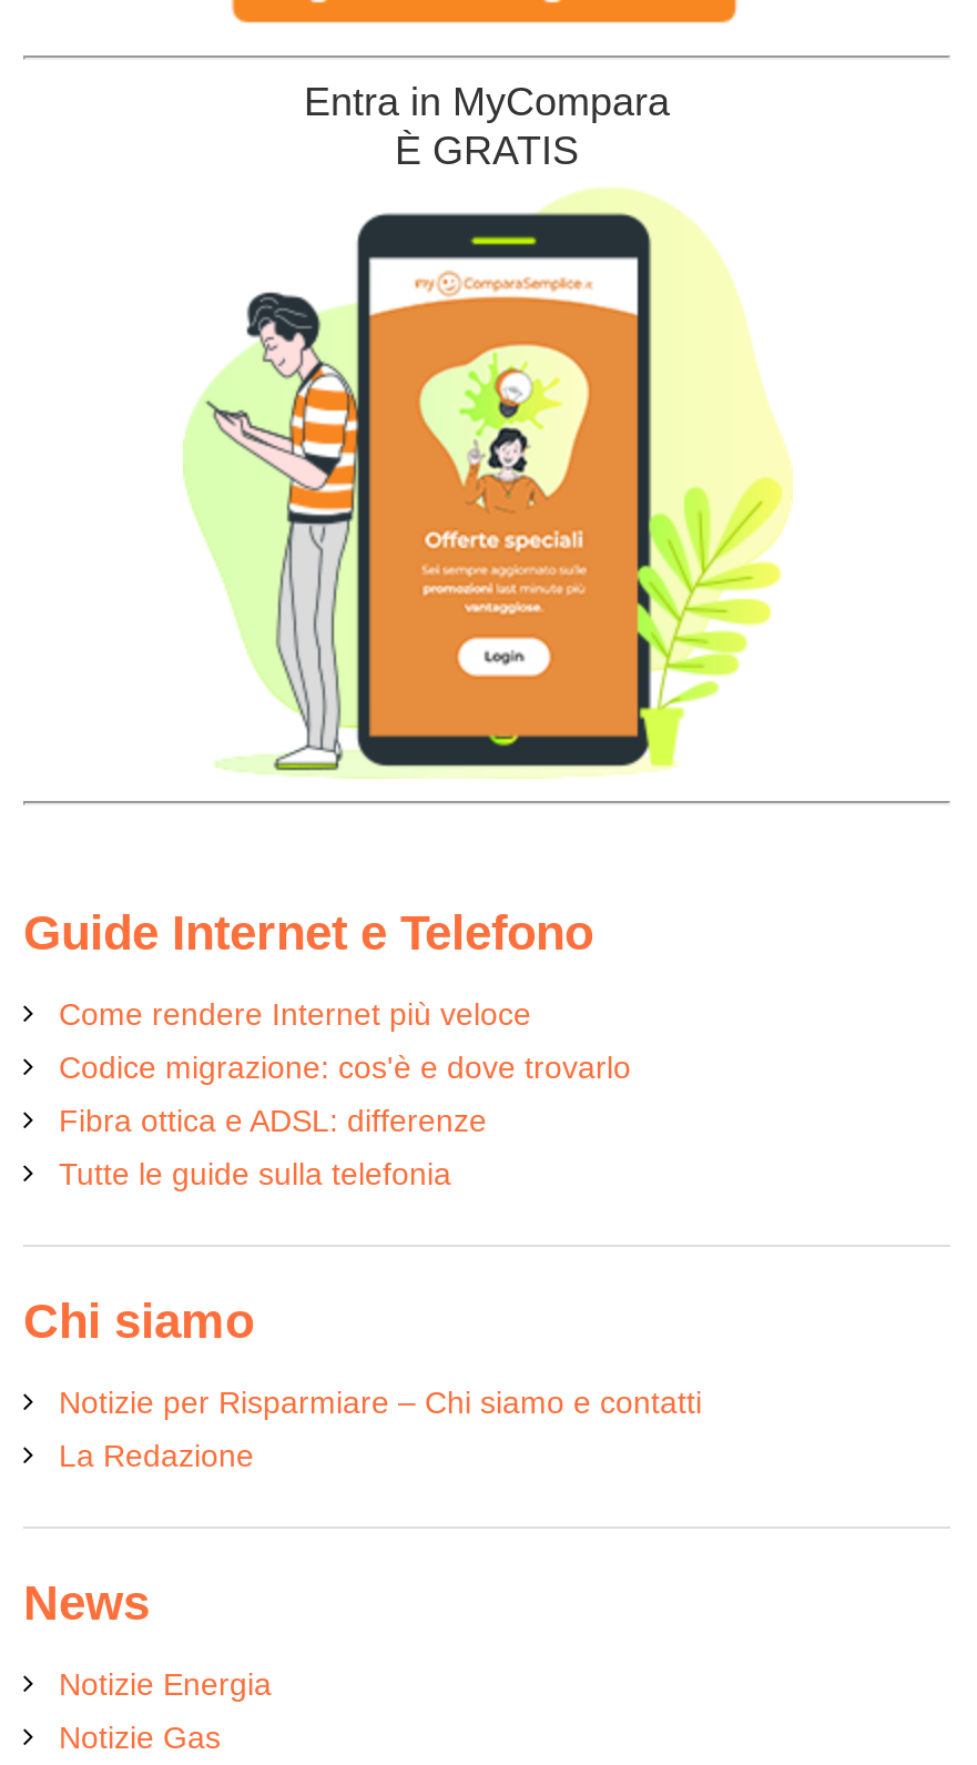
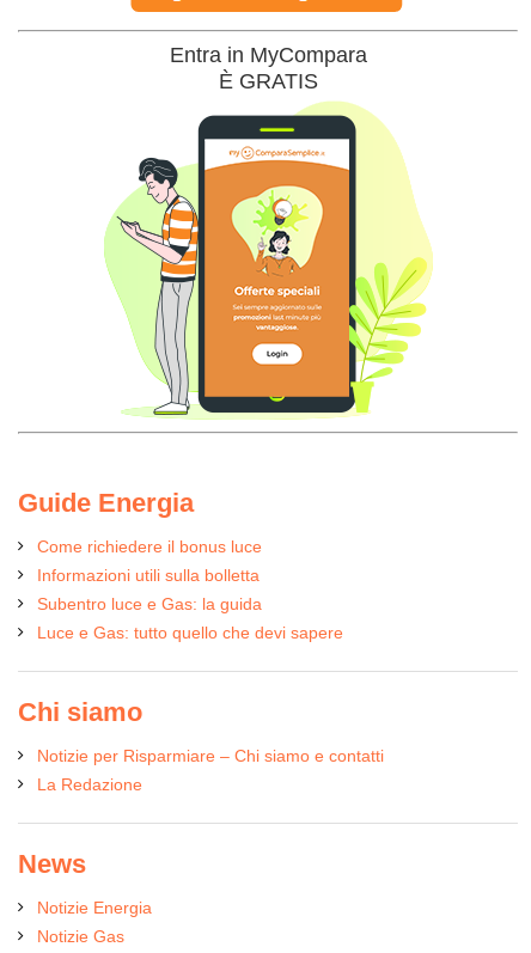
- Guide Internet e Telefono
+ Guide Energia

- Come rendere Internet più veloce
+ Come richiedere il bonus luce

- Codice migrazione: cos'è e dove trovarlo
+ Informazioni utili sulla bolletta

- Fibra ottica e ADSL: differenze
+ Subentro luce e Gas: la guida

- Tutte le guide sulla telefonia
+ Luce e Gas: tutto quello che devi sapere
